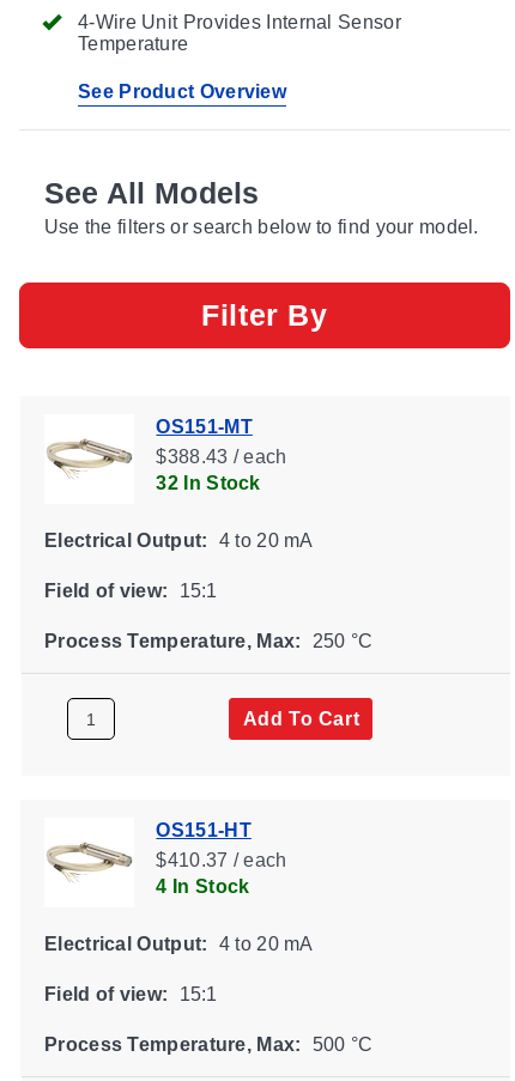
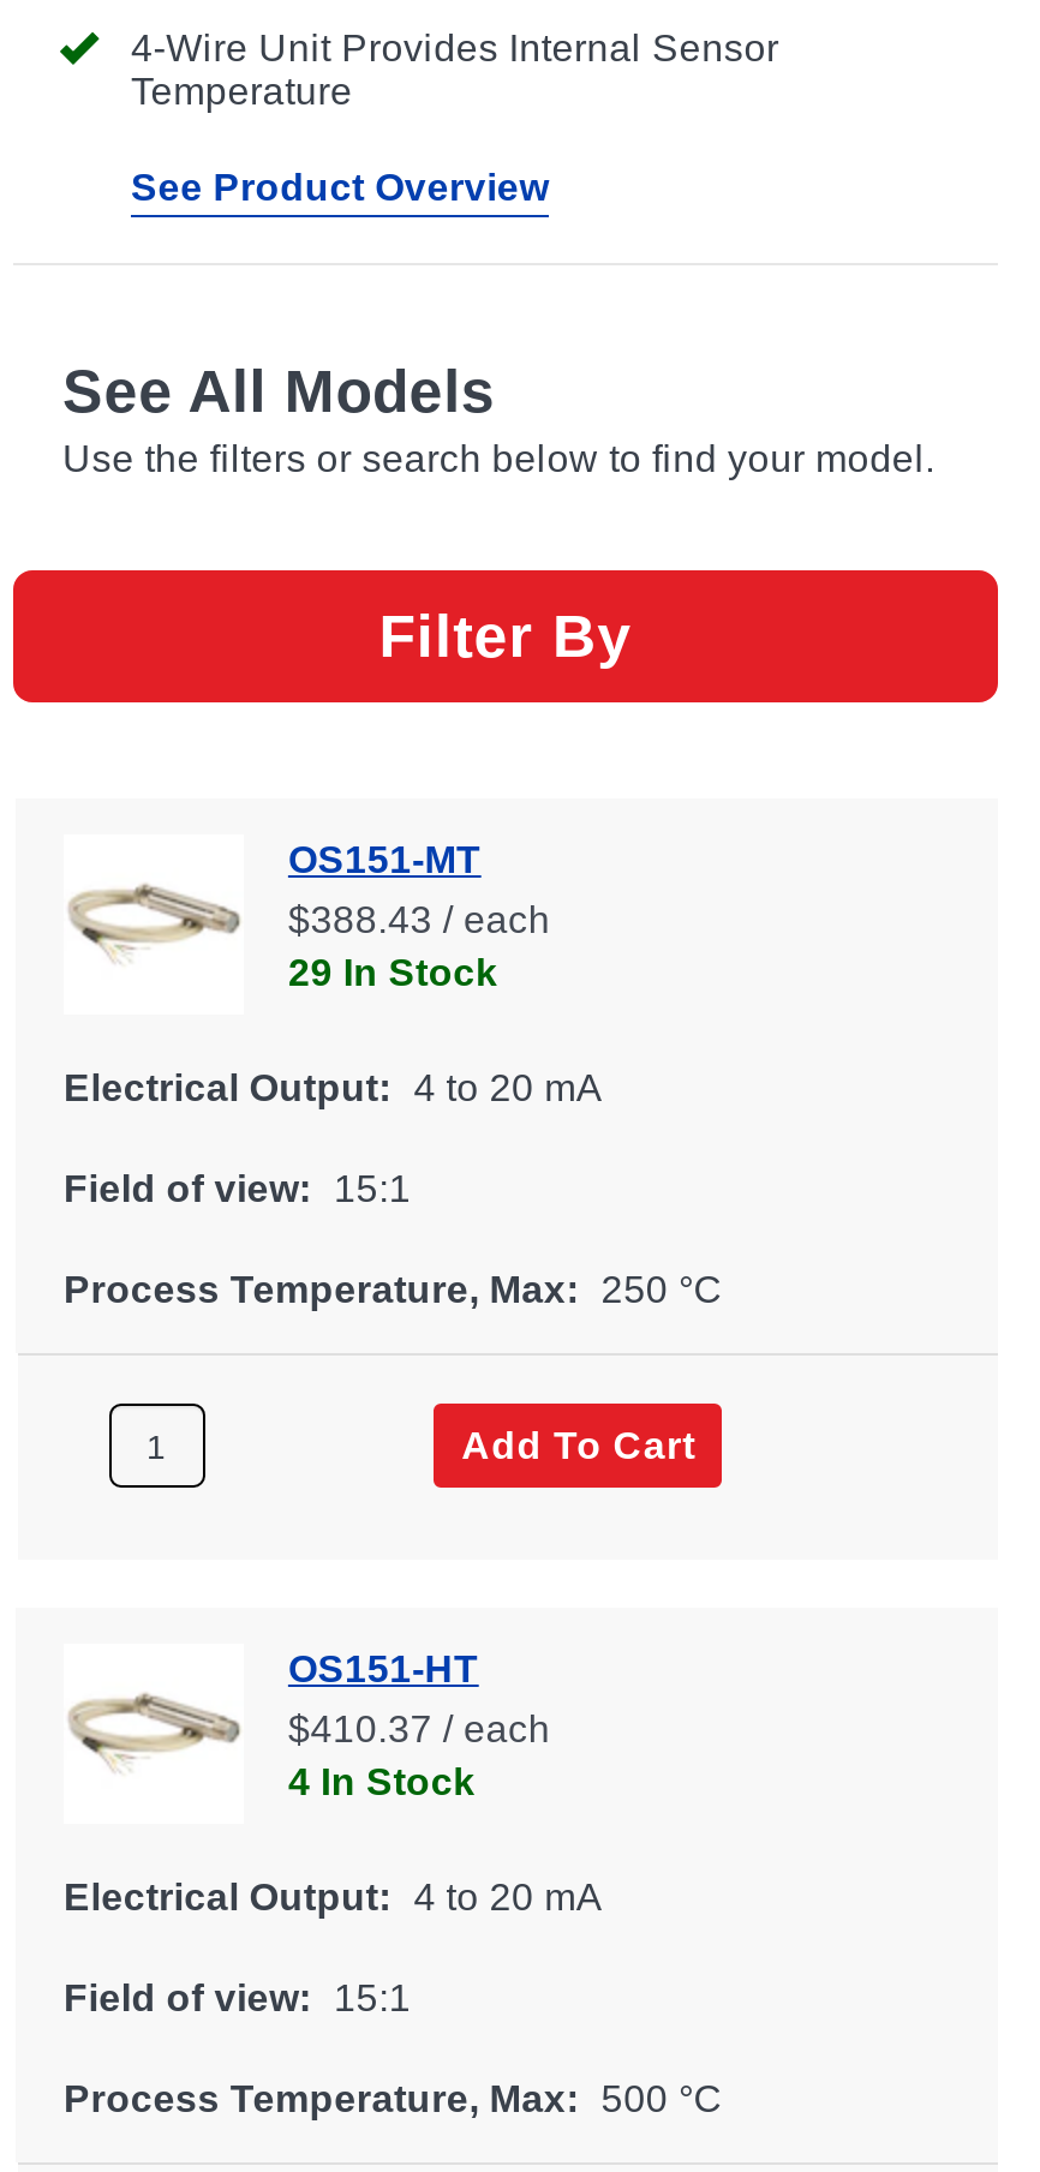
- 32 In Stock
+ 29 In Stock
